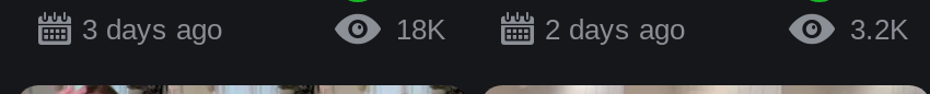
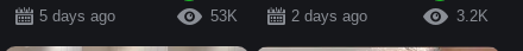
- 3 days ago
- 18K
+ 5 days ago
+ 53K
